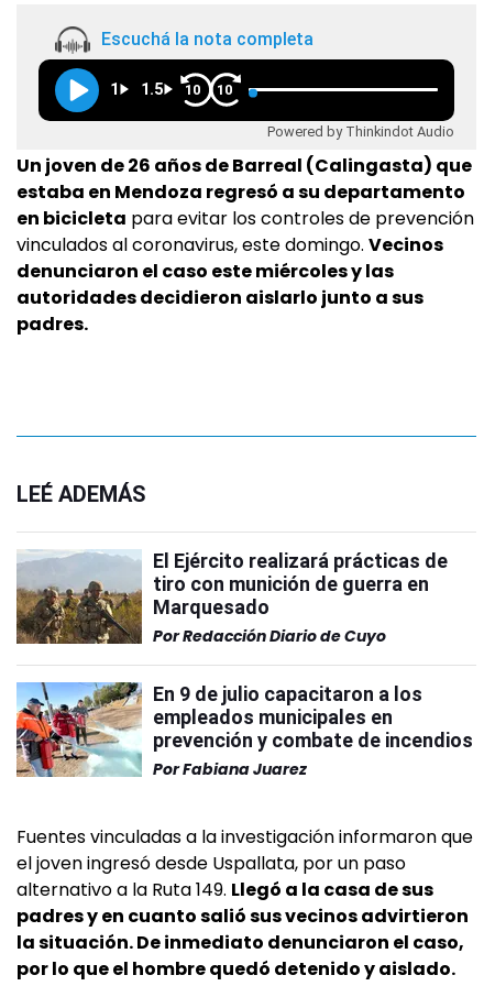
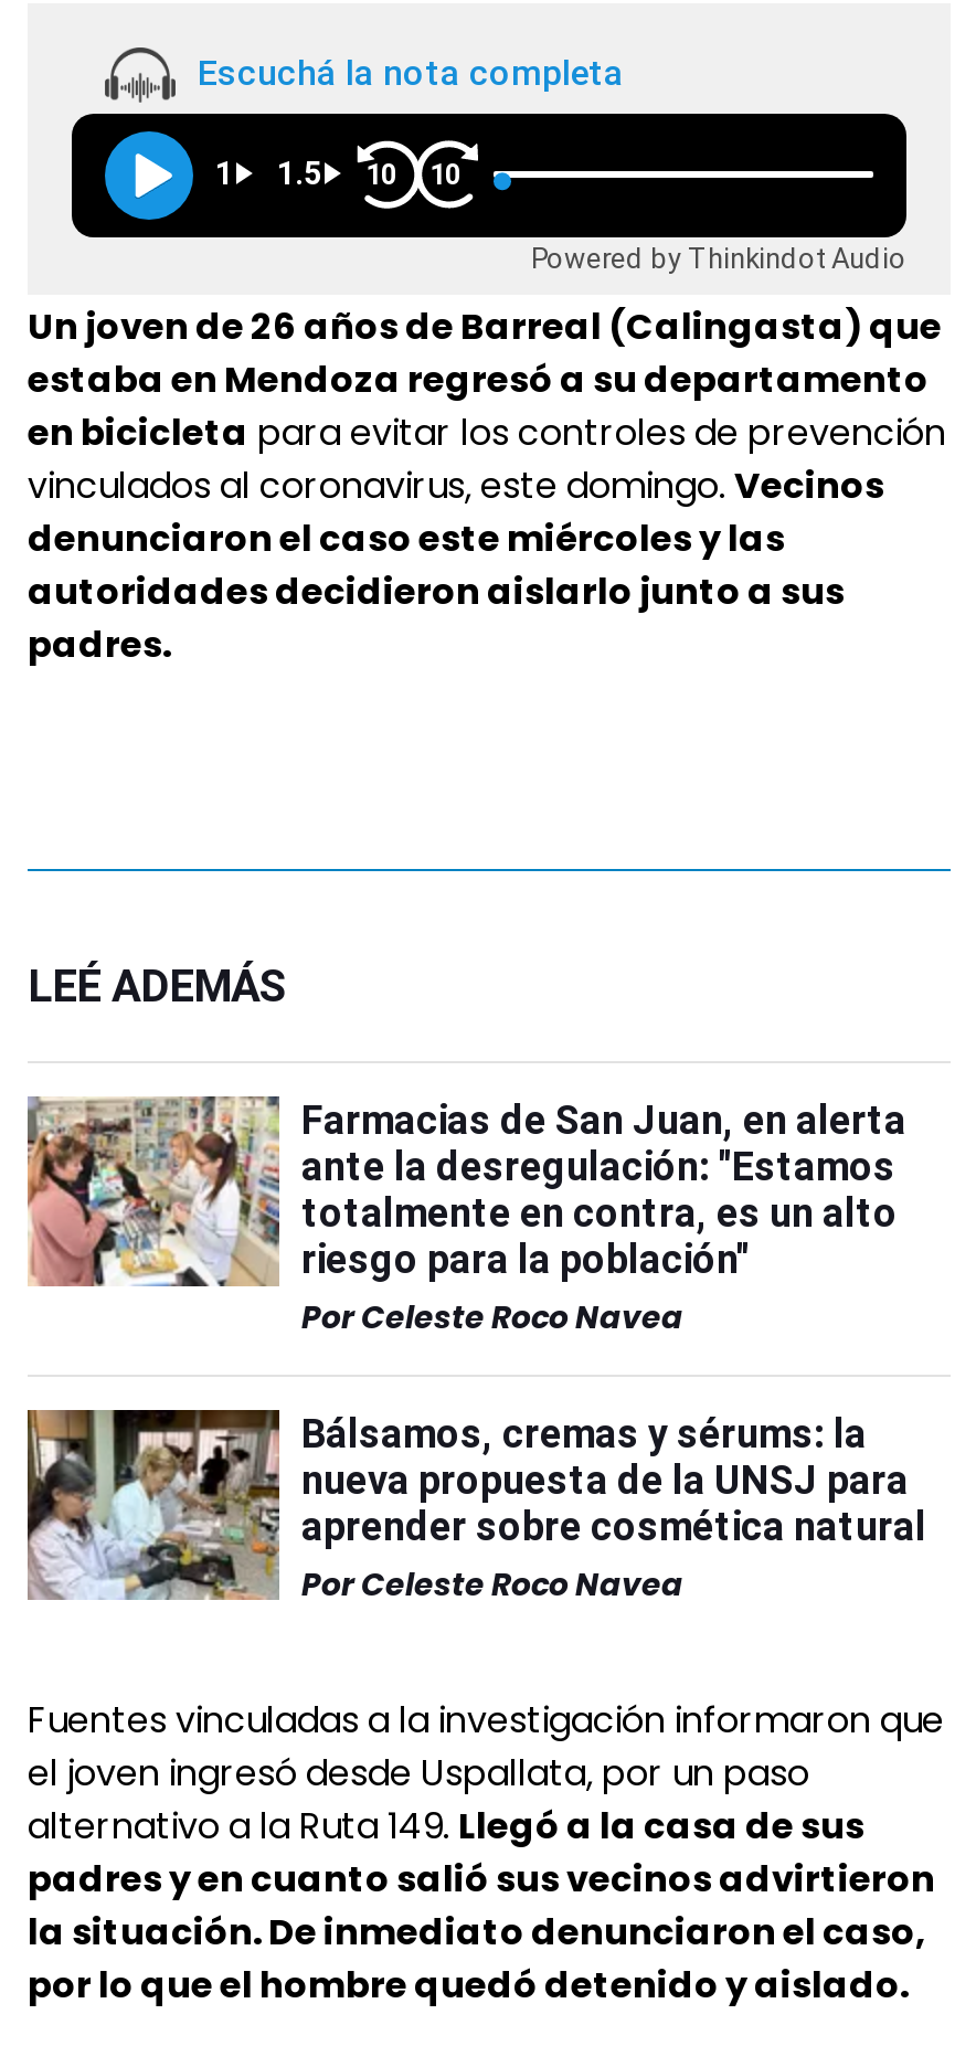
- [image]
- El Ejército realizará prácticas de
- tiro con munición de guerra en
- Marquesado
- Por Redacción Diario de Cuyo
+ [image]
+ Farmacias de San Juan, en alerta
+ ante la desregulación: "Estamos
+ totalmente en contra, es un alto
+ riesgo para la población"
+ Por Celeste Roco Navea

- [image]
- En 9 de julio capacitaron a los
- empleados municipales en
- prevención y combate de incendios
- Por Fabiana Juarez
+ [image]
+ Bálsamos, cremas y sérums: la
+ nueva propuesta de la UNSJ para
+ aprender sobre cosmética natural
+ Por Celeste Roco Navea
